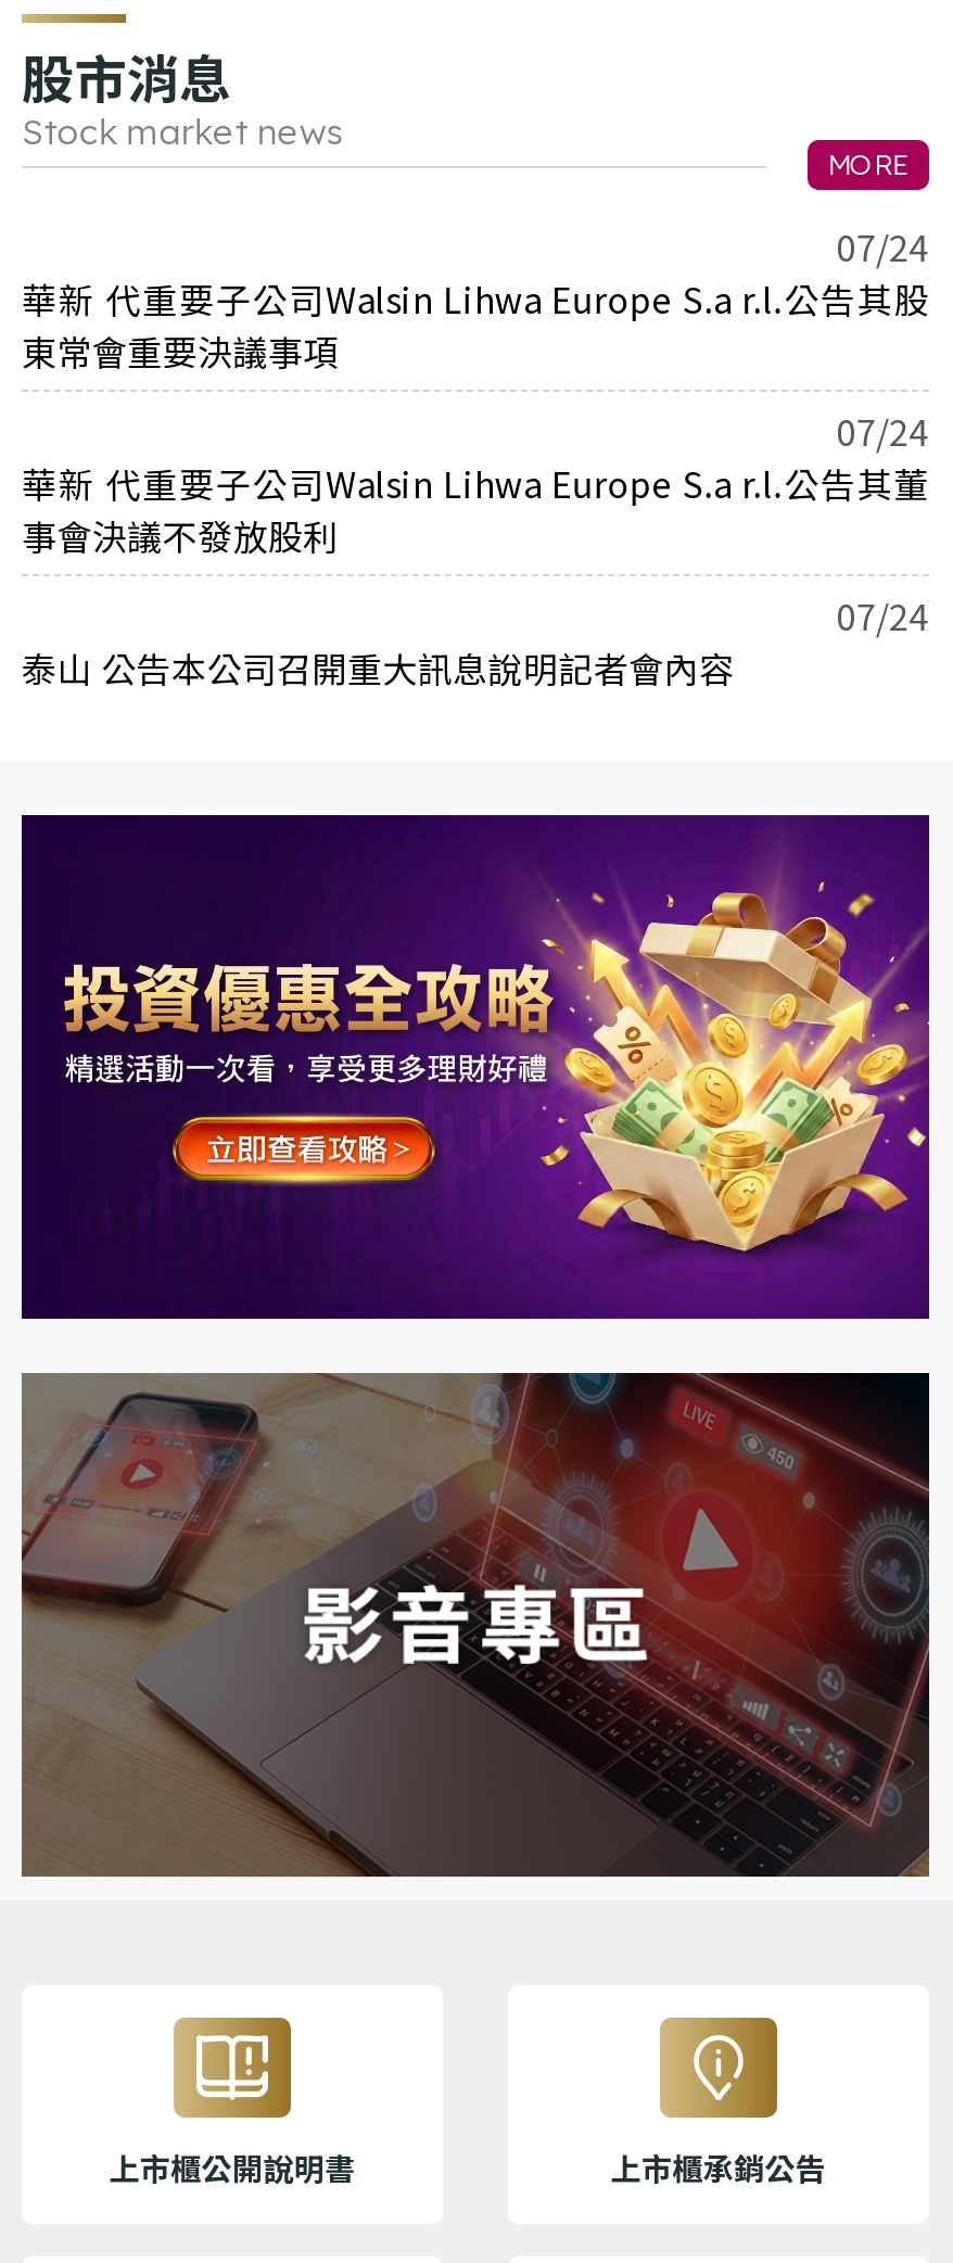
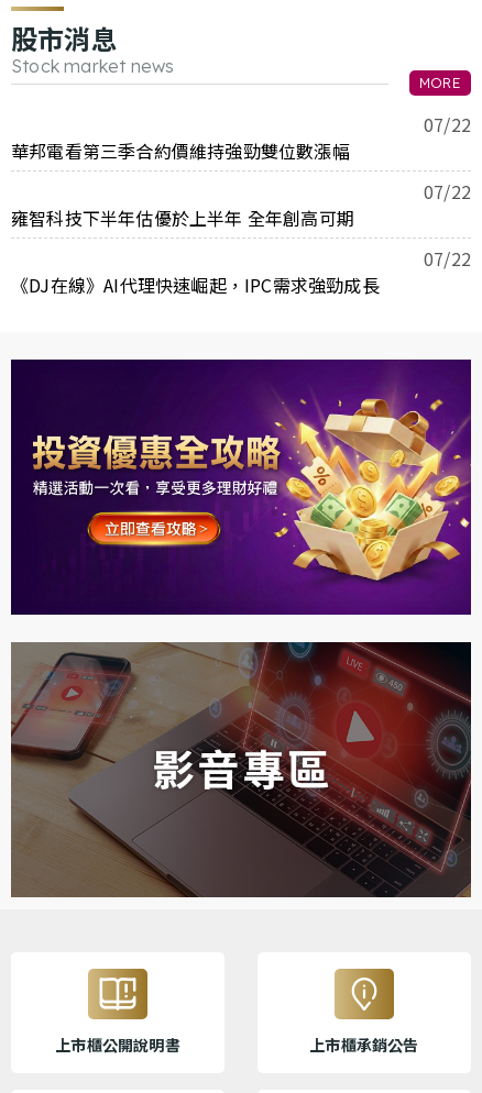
- 07/24
+ 07/22

- 華新 代重要子公司Walsin Lihwa Europe S.a r.l.公告其股
- 東常會重要決議事項
+ 華邦電看第三季合約價維持強勁雙位數漲幅

- 07/24
+ 07/22

- 華新 代重要子公司Walsin Lihwa Europe S.a r.l.公告其董
- 事會決議不發放股利
+ 雍智科技下半年估優於上半年 全年創高可期

- 07/24
+ 07/22

- 泰山 公告本公司召開重大訊息說明記者會內容
+ 《DJ在線》AI代理快速崛起，IPC需求強勁成長
